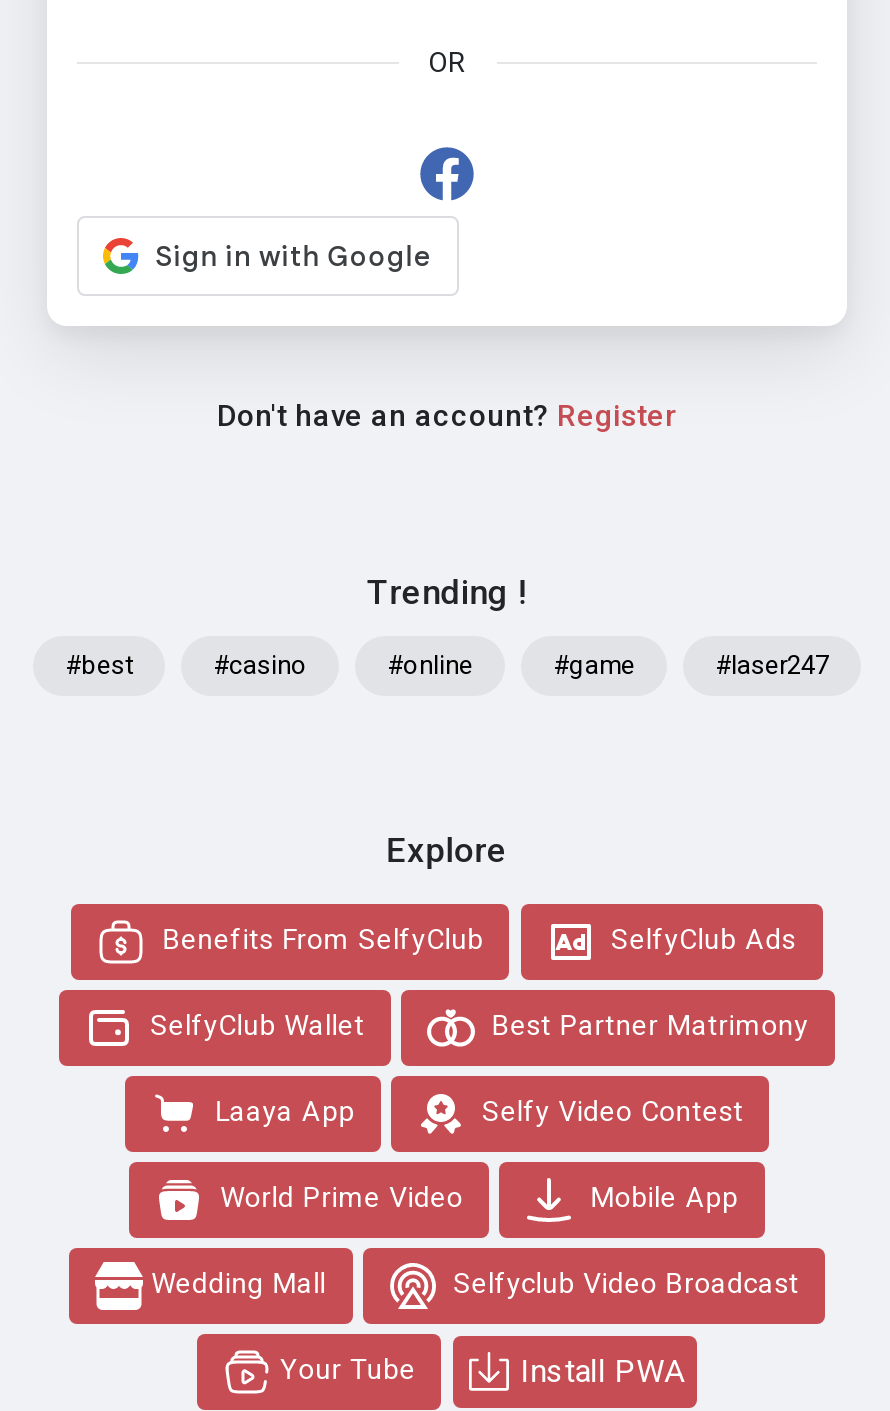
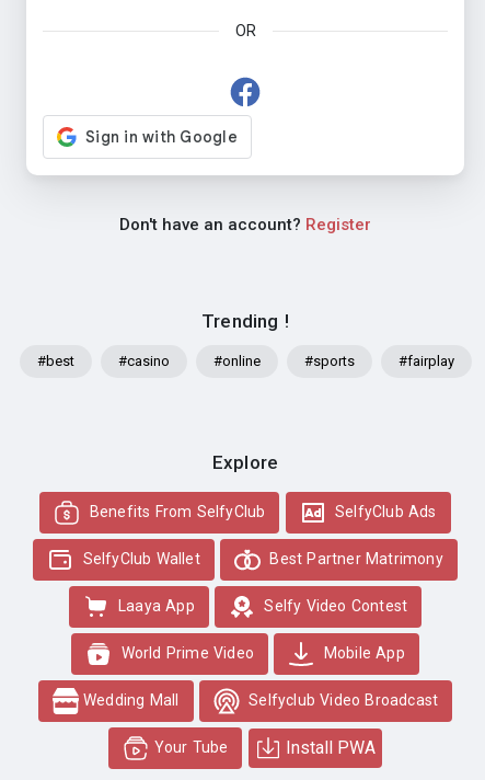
- #game
- #laser247
+ #sports
+ #fairplay
